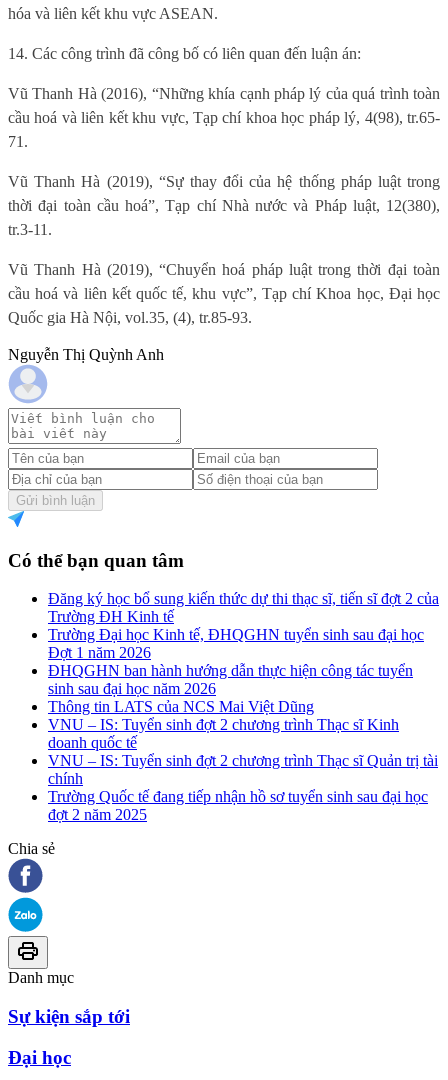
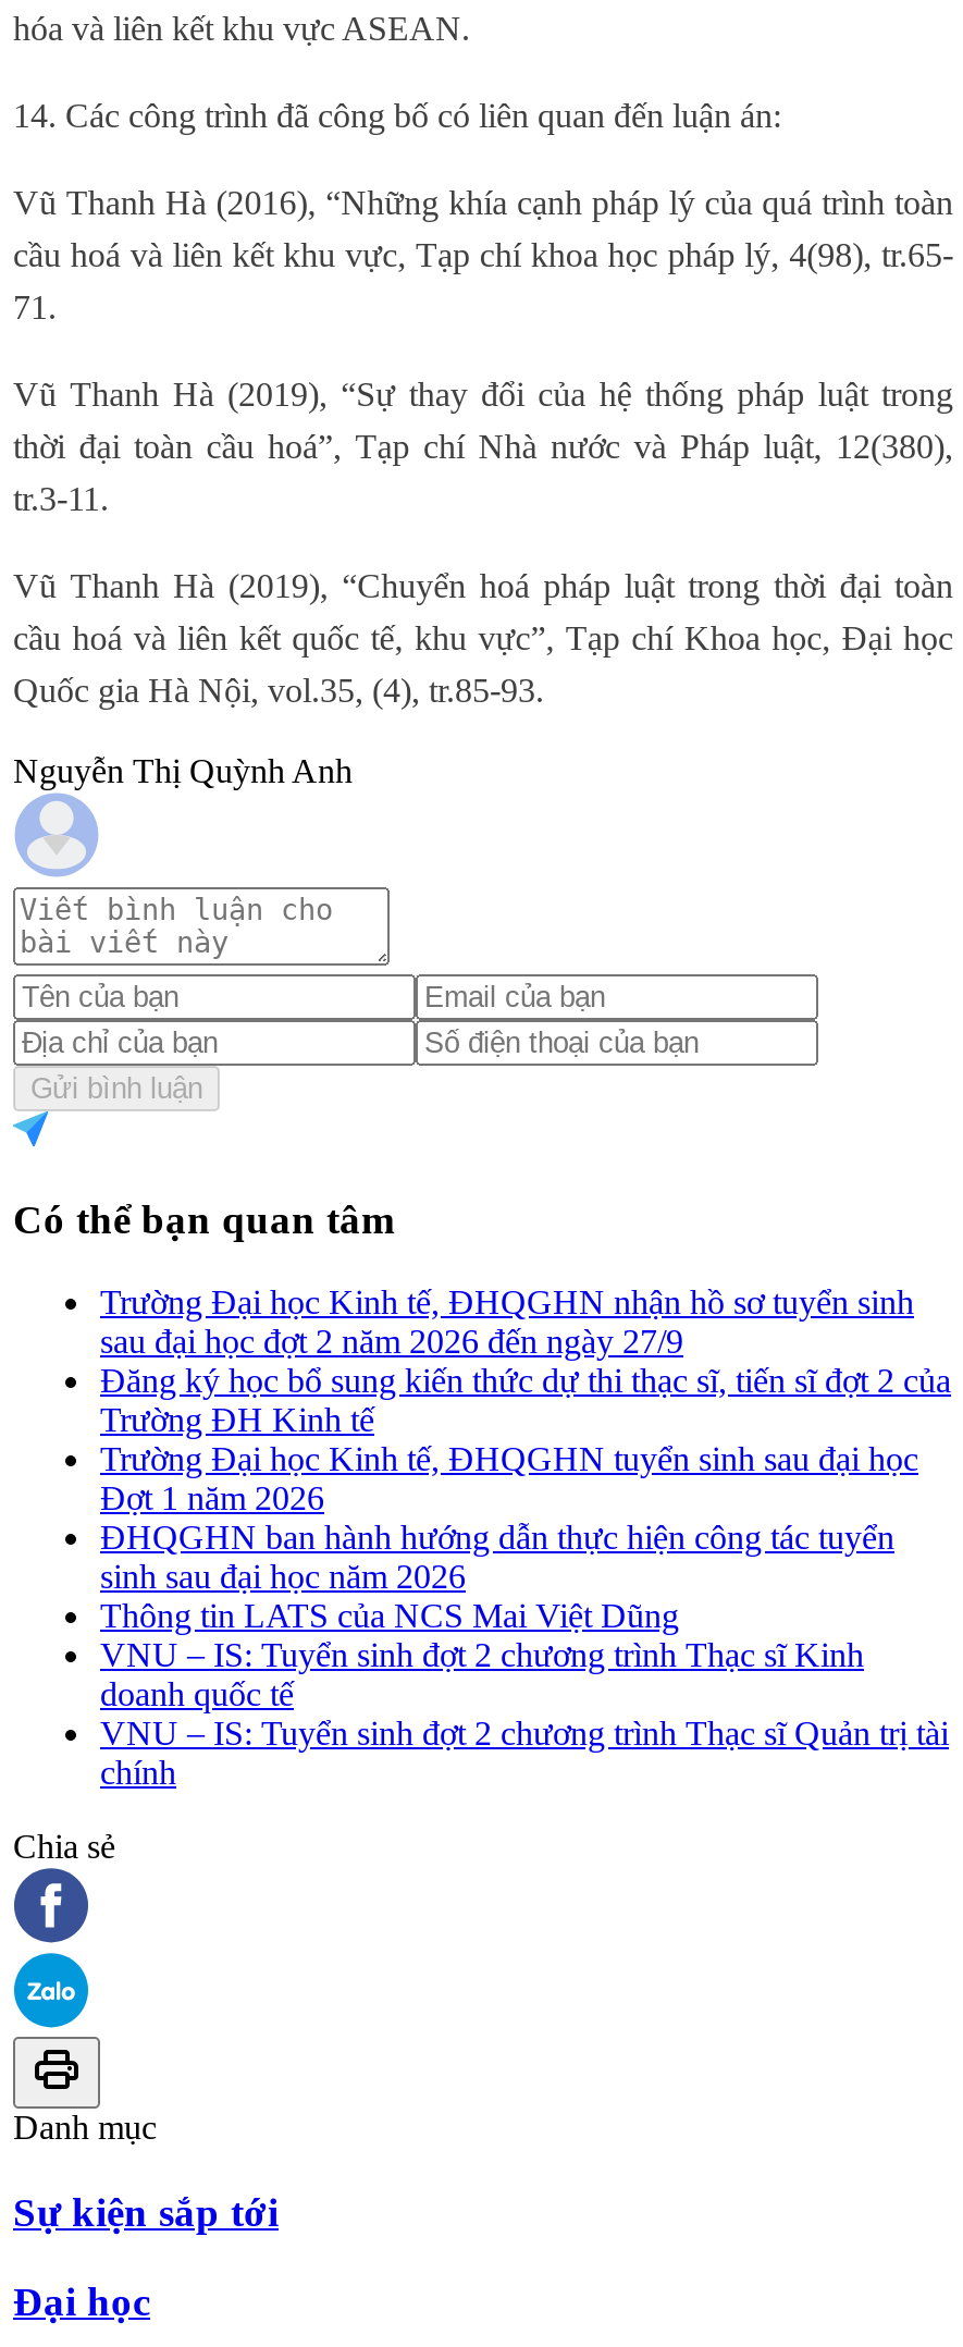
+ Trường Đại học Kinh tế, ĐHQGHN nhận hồ sơ tuyển sinh
+ sau đại học đợt 2 năm 2026 đến ngày 27/9

moved down: Đăng ký học bổ sung kiến thức dự thi thạc sĩ, tiến sĩ đợt 2 của | Trường ĐH Kinh tế | Trường Đại học Kinh tế, ĐHQGHN tuyển sinh sau đại học | ... | VNU – IS: Tuyển sinh đợt 2 chương trình Thạc sĩ Quản trị tài | chính

- Trường Quốc tế đang tiếp nhận hồ sơ tuyển sinh sau đại học
- đợt 2 năm 2025
